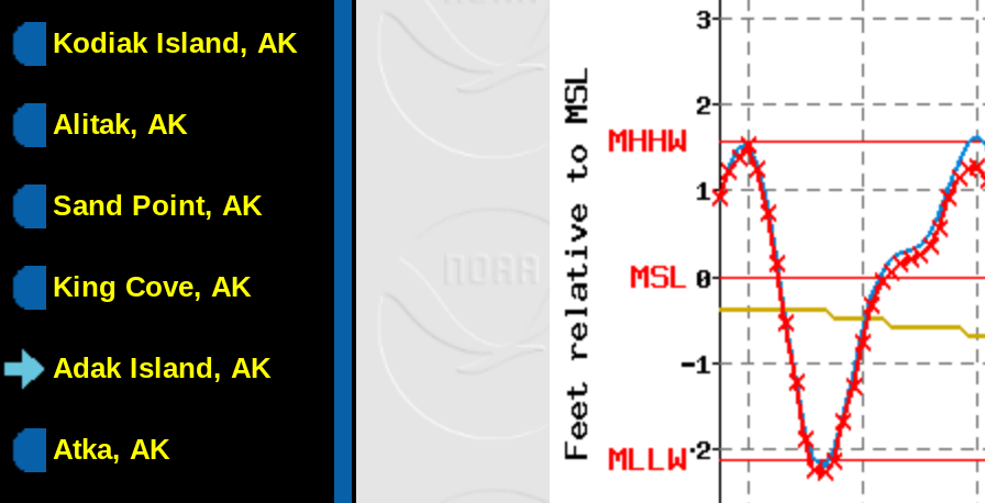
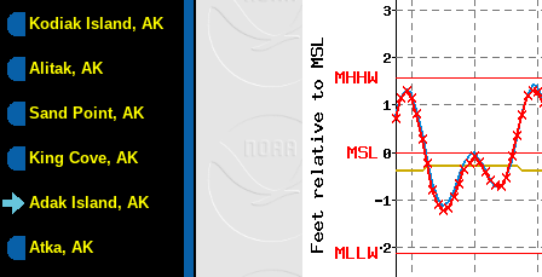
- [image]
+ [image]
